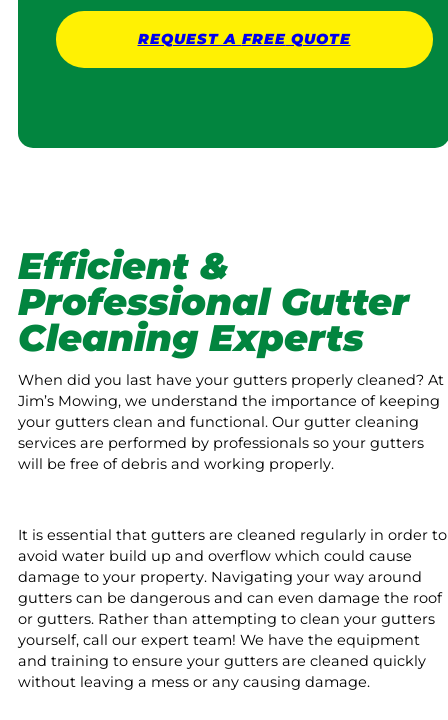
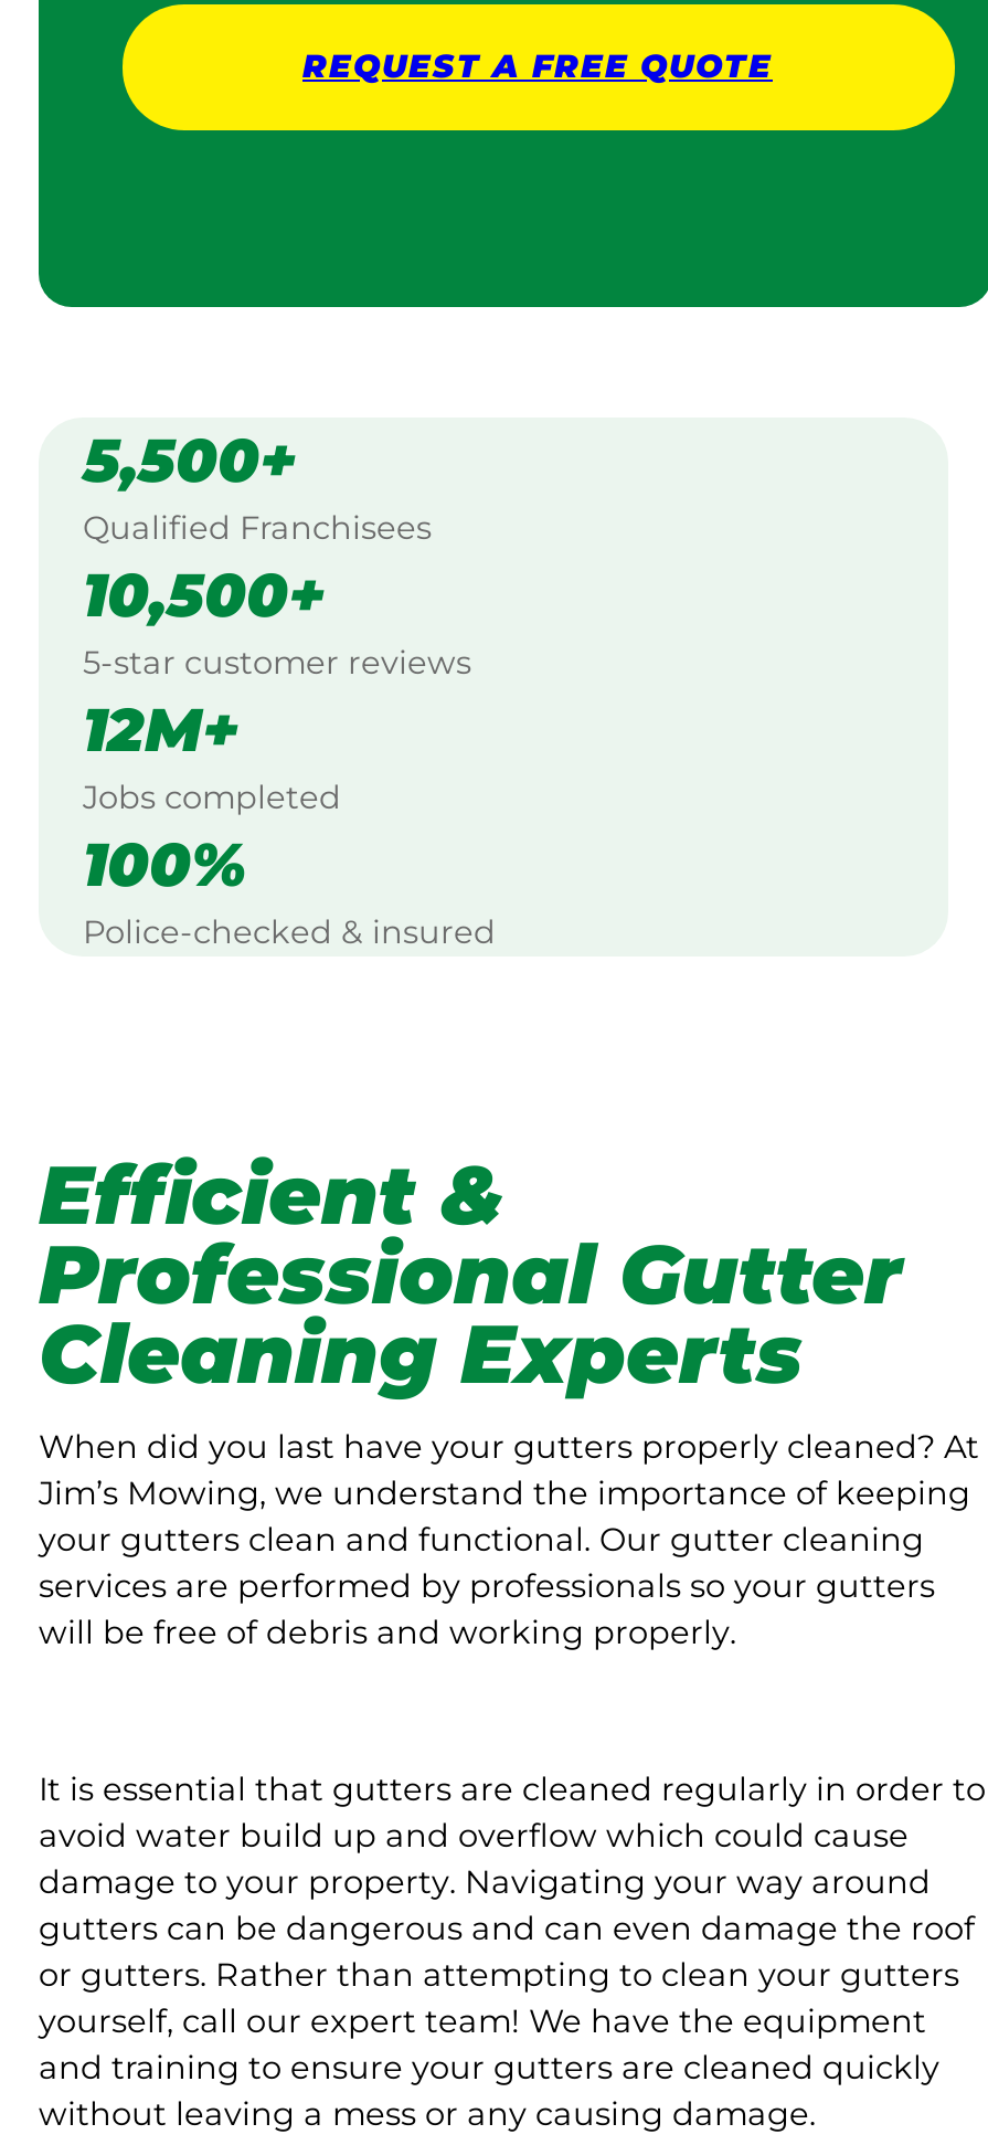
+ 5,500+
+ Qualified Franchisees
+ 10,500+
+ 5-star customer reviews
+ 12M+
+ Jobs completed
+ 100%
+ Police-checked & insured
